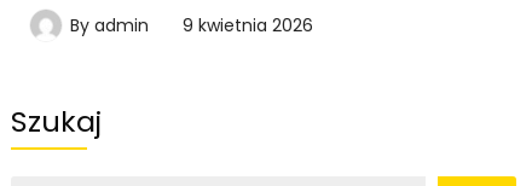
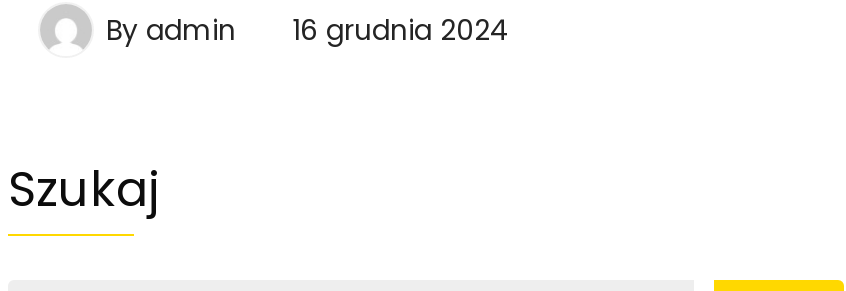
- By admin 9 kwietnia 2026
+ By admin 16 grudnia 2024
